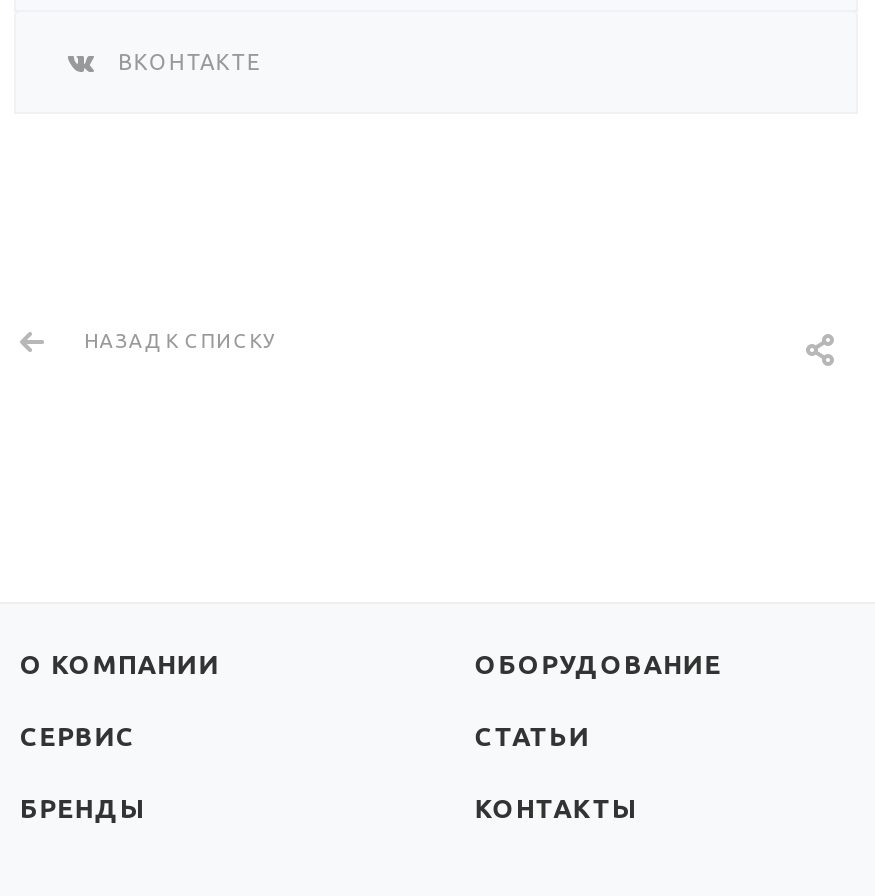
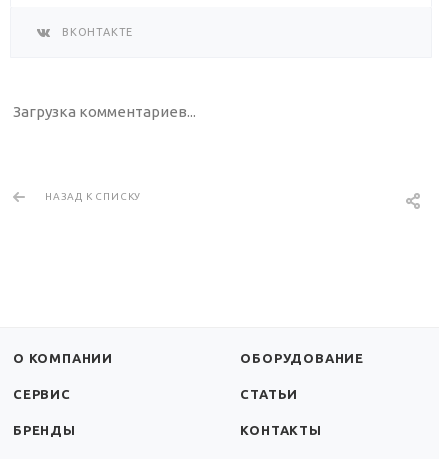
+ Загрузка комментариев...
